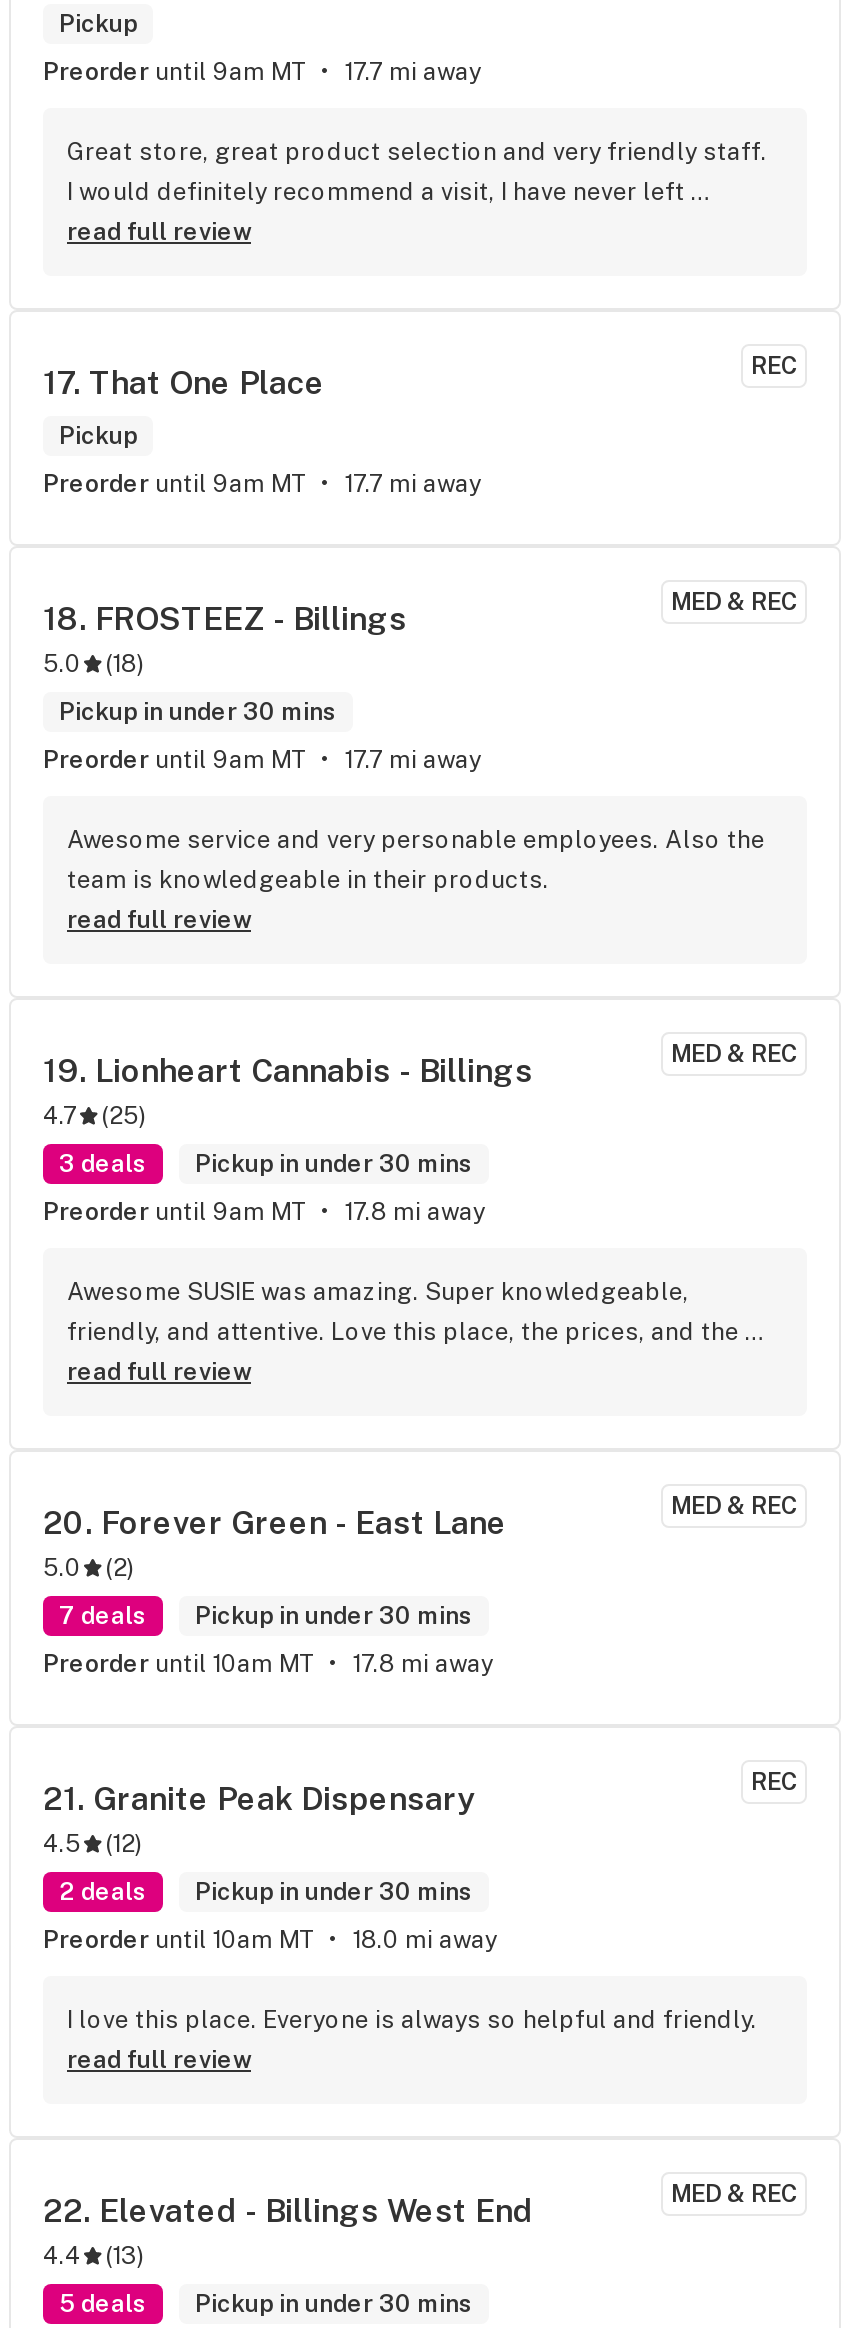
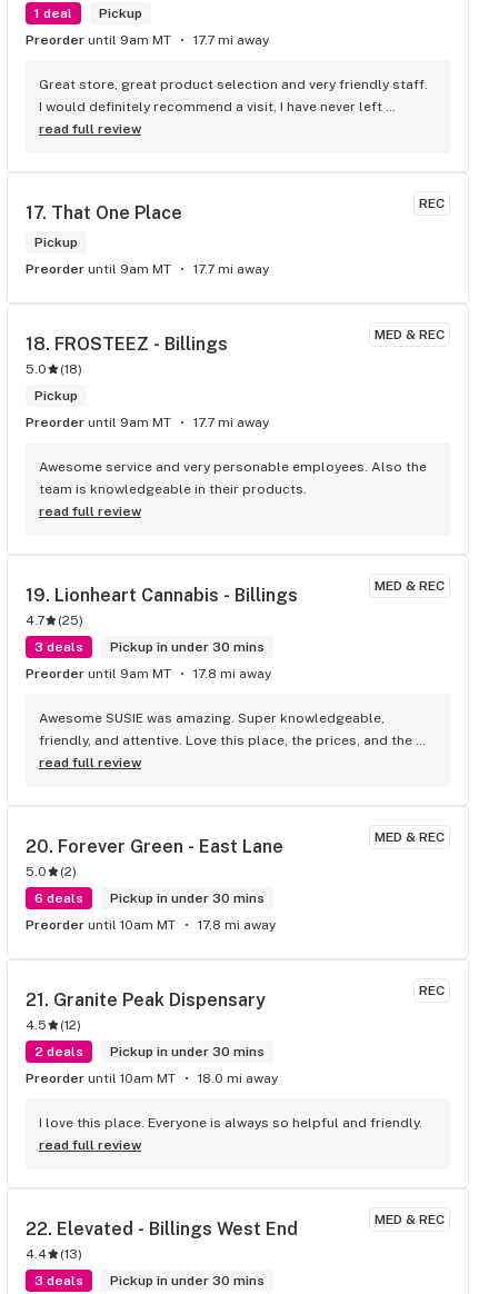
+ 1 deal

- Pickup in under 30 mins
+ Pickup

- 7 deals Pickup in under 30 mins
+ 6 deals Pickup in under 30 mins

- 5 deals Pickup in under 30 mins
+ 3 deals Pickup in under 30 mins
